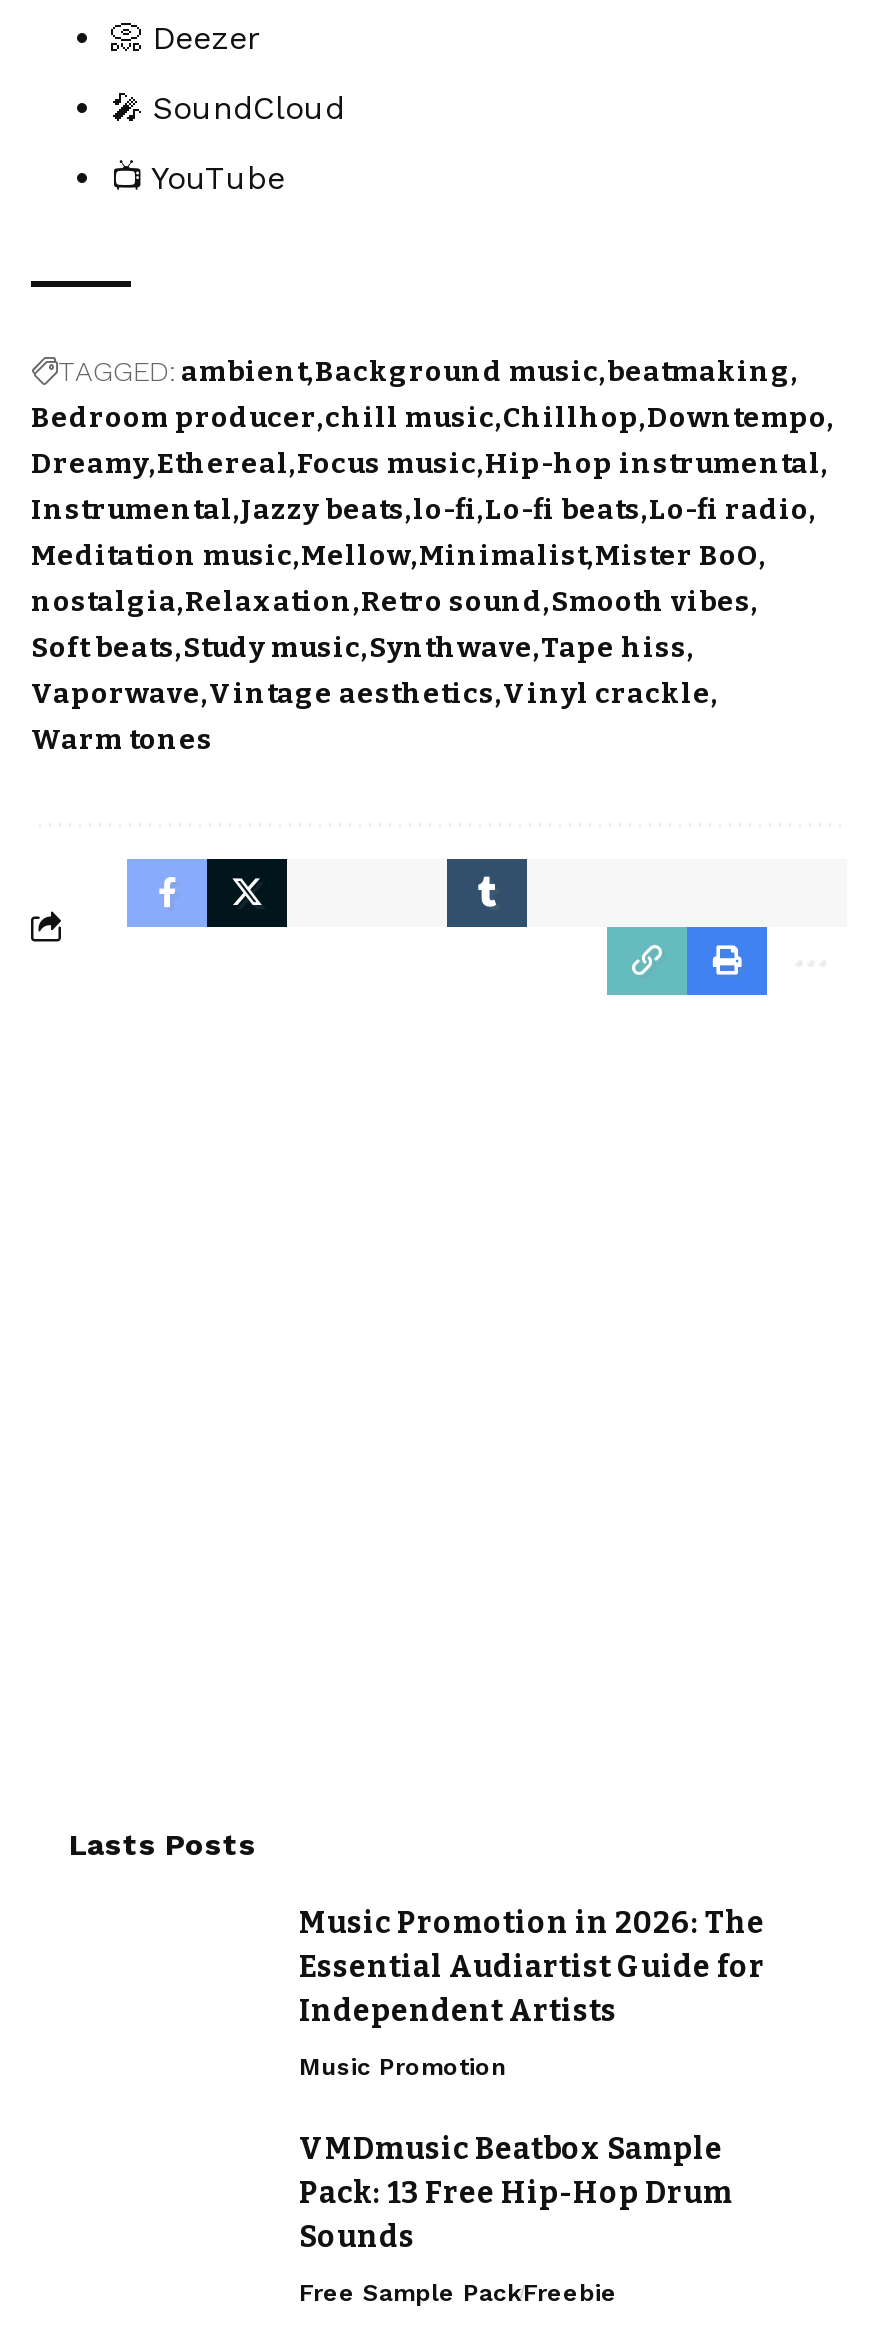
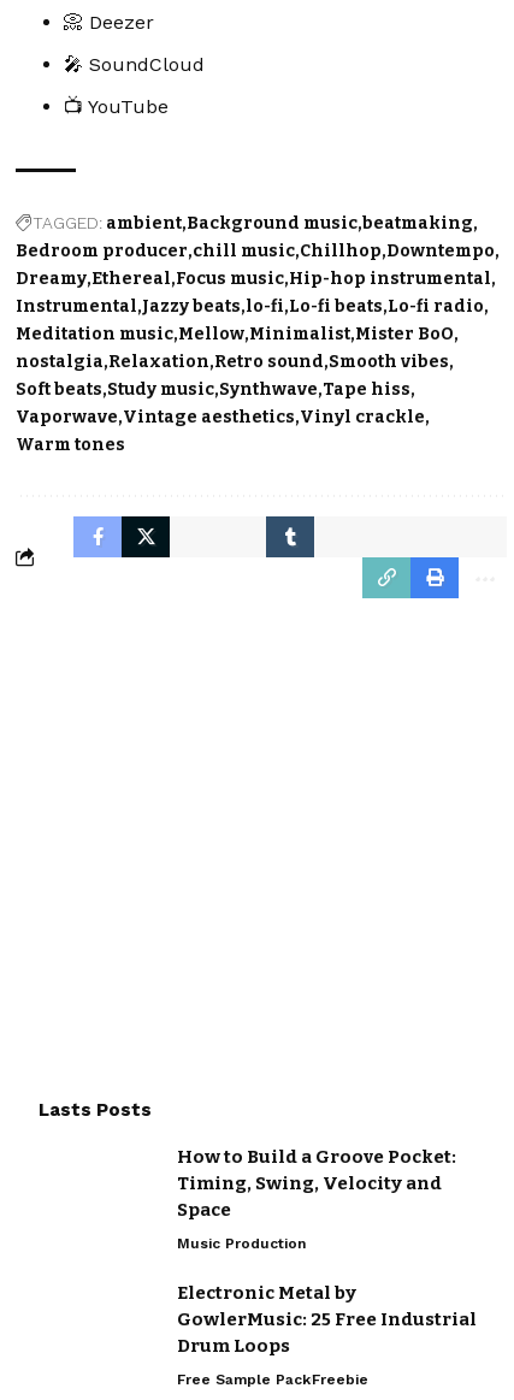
- Music Promotion in 2026: The
- Essential Audiartist Guide for
- Independent Artists
+ How to Build a Groove Pocket:
+ Timing, Swing, Velocity and
+ Space

- Music Promotion
+ Music Production

- VMDmusic Beatbox Sample
- Pack: 13 Free Hip-Hop Drum
- Sounds
+ Electronic Metal by
+ GowlerMusic: 25 Free Industrial
+ Drum Loops
